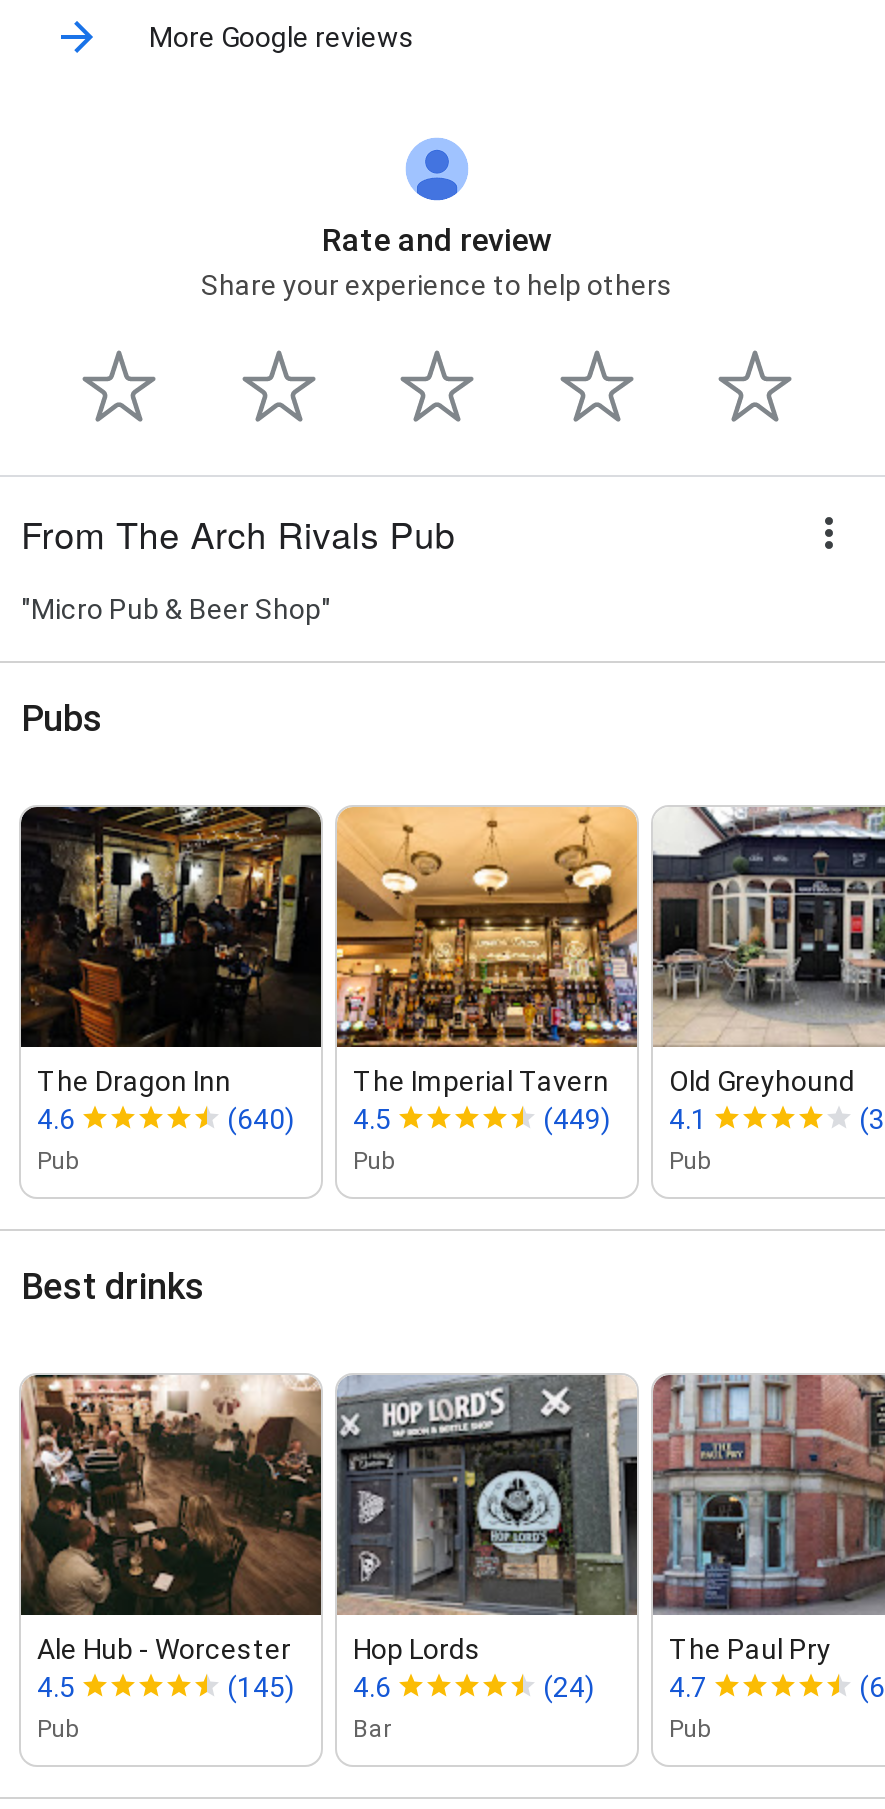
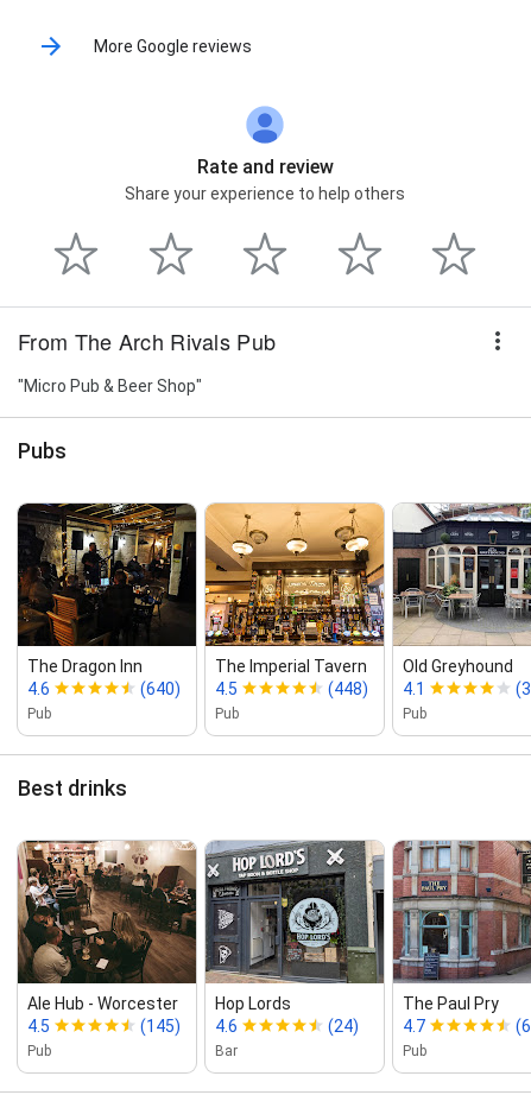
- (449) 4.1
+ (448) 4.1
